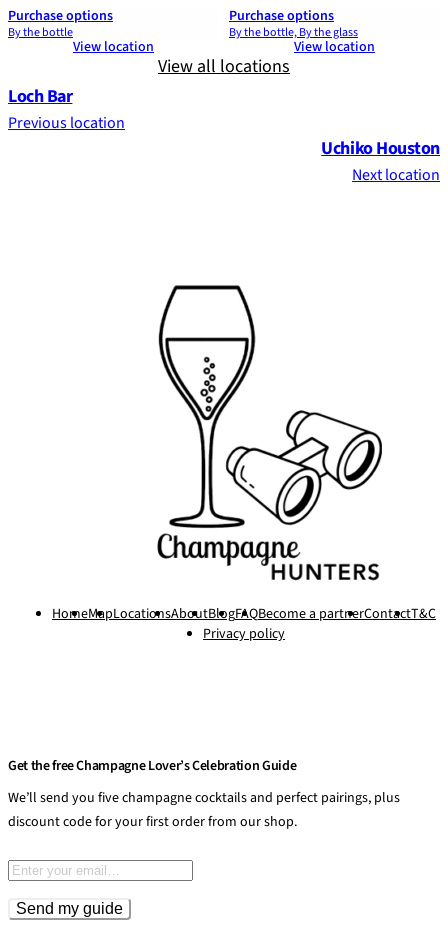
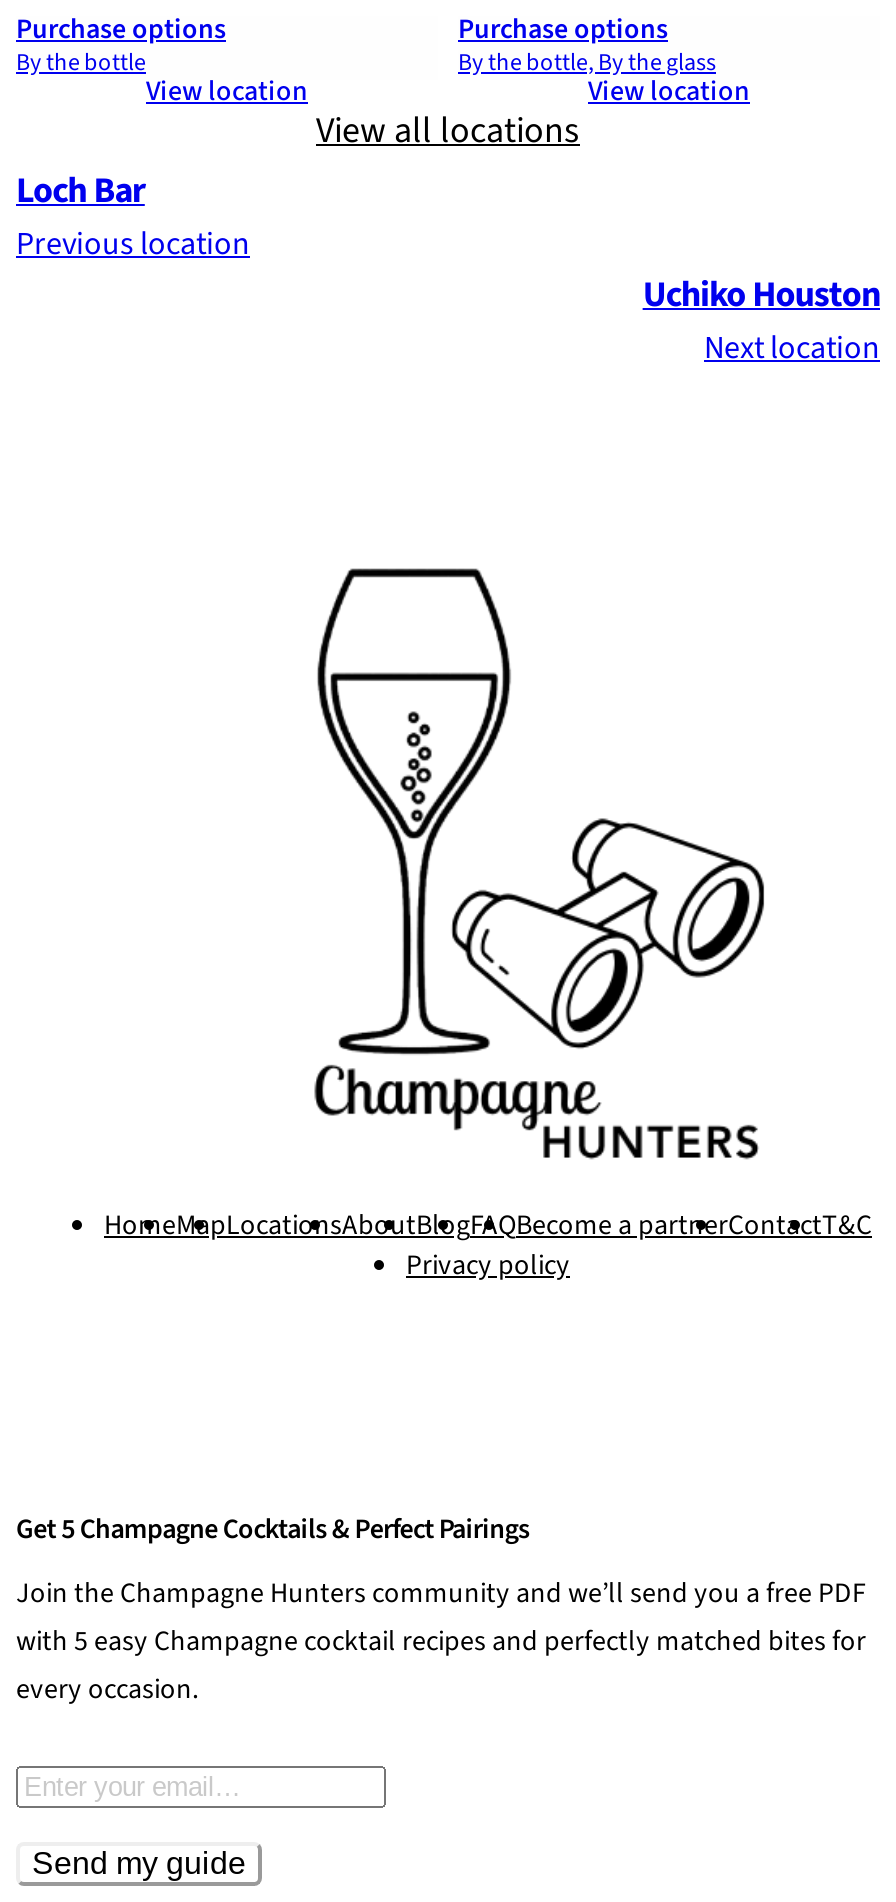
- Get the free Champagne Lover’s Celebration Guide
+ Get 5 Champagne Cocktails & Perfect Pairings

- We’ll send you five champagne cocktails and perfect pairings, plus
- discount code for your first order from our shop.
+ Join the Champagne Hunters community and we’ll send you a free PDF
+ with 5 easy Champagne cocktail recipes and perfectly matched bites for
+ every occasion.
